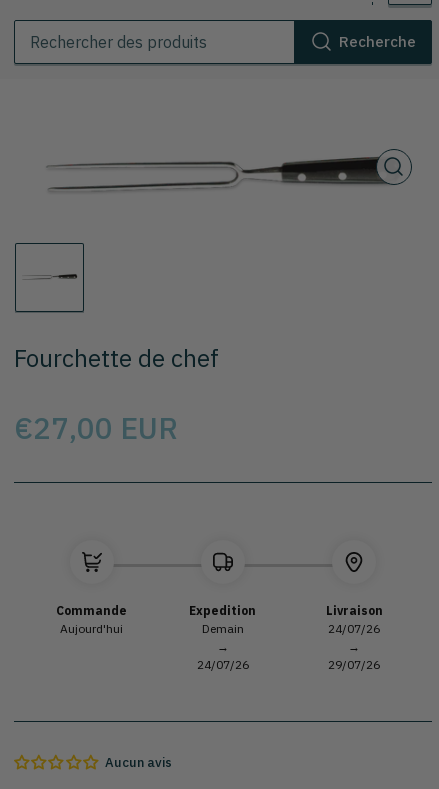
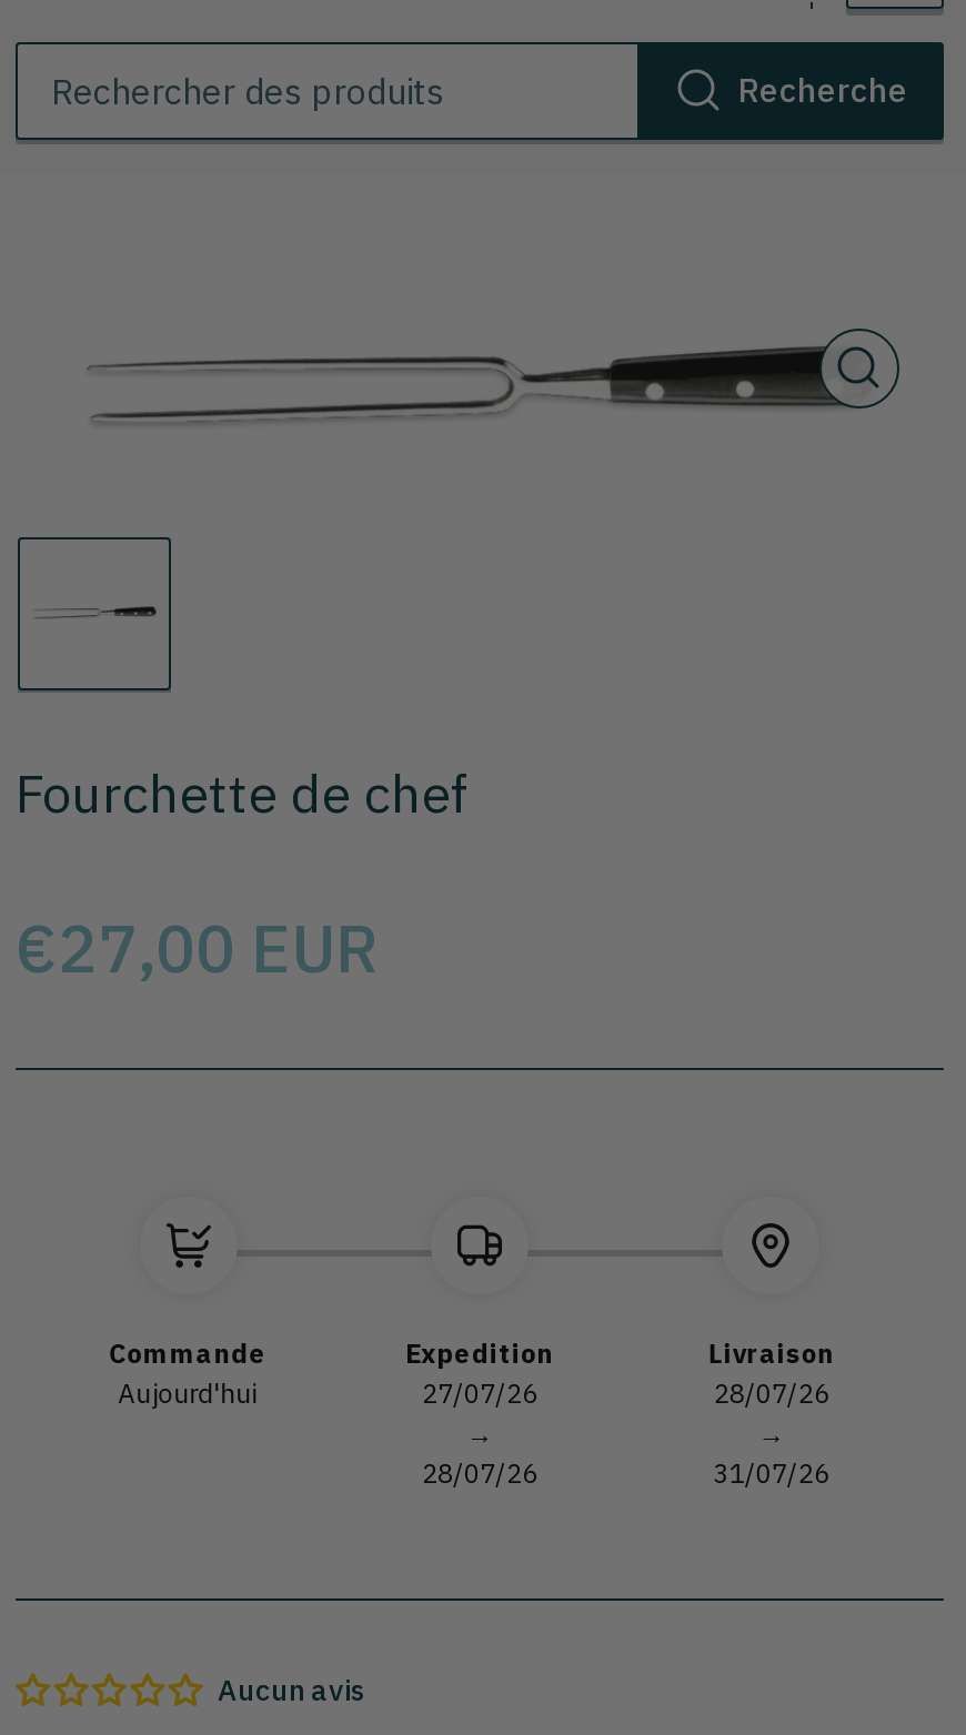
- Demain
+ 27/07/26

- 24/07/26
+ 28/07/26

- 24/07/26
+ 28/07/26

- 29/07/26
+ 31/07/26
